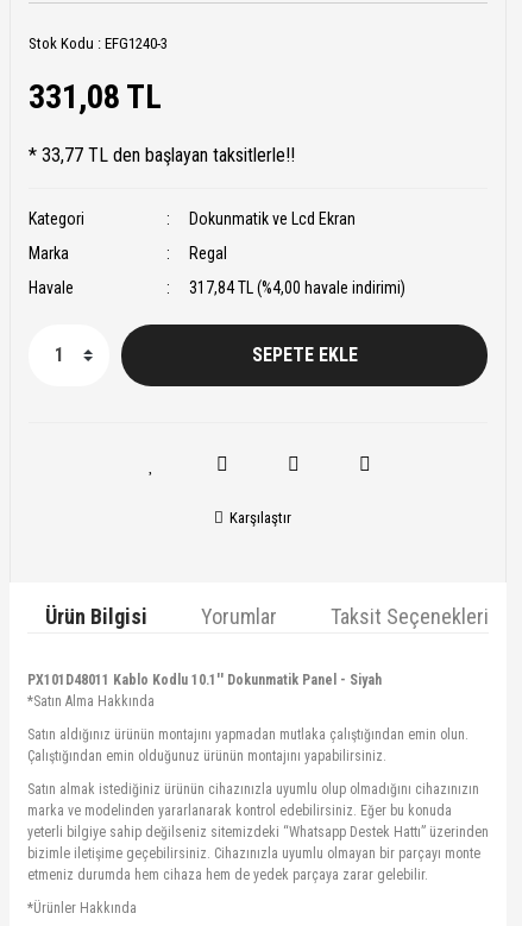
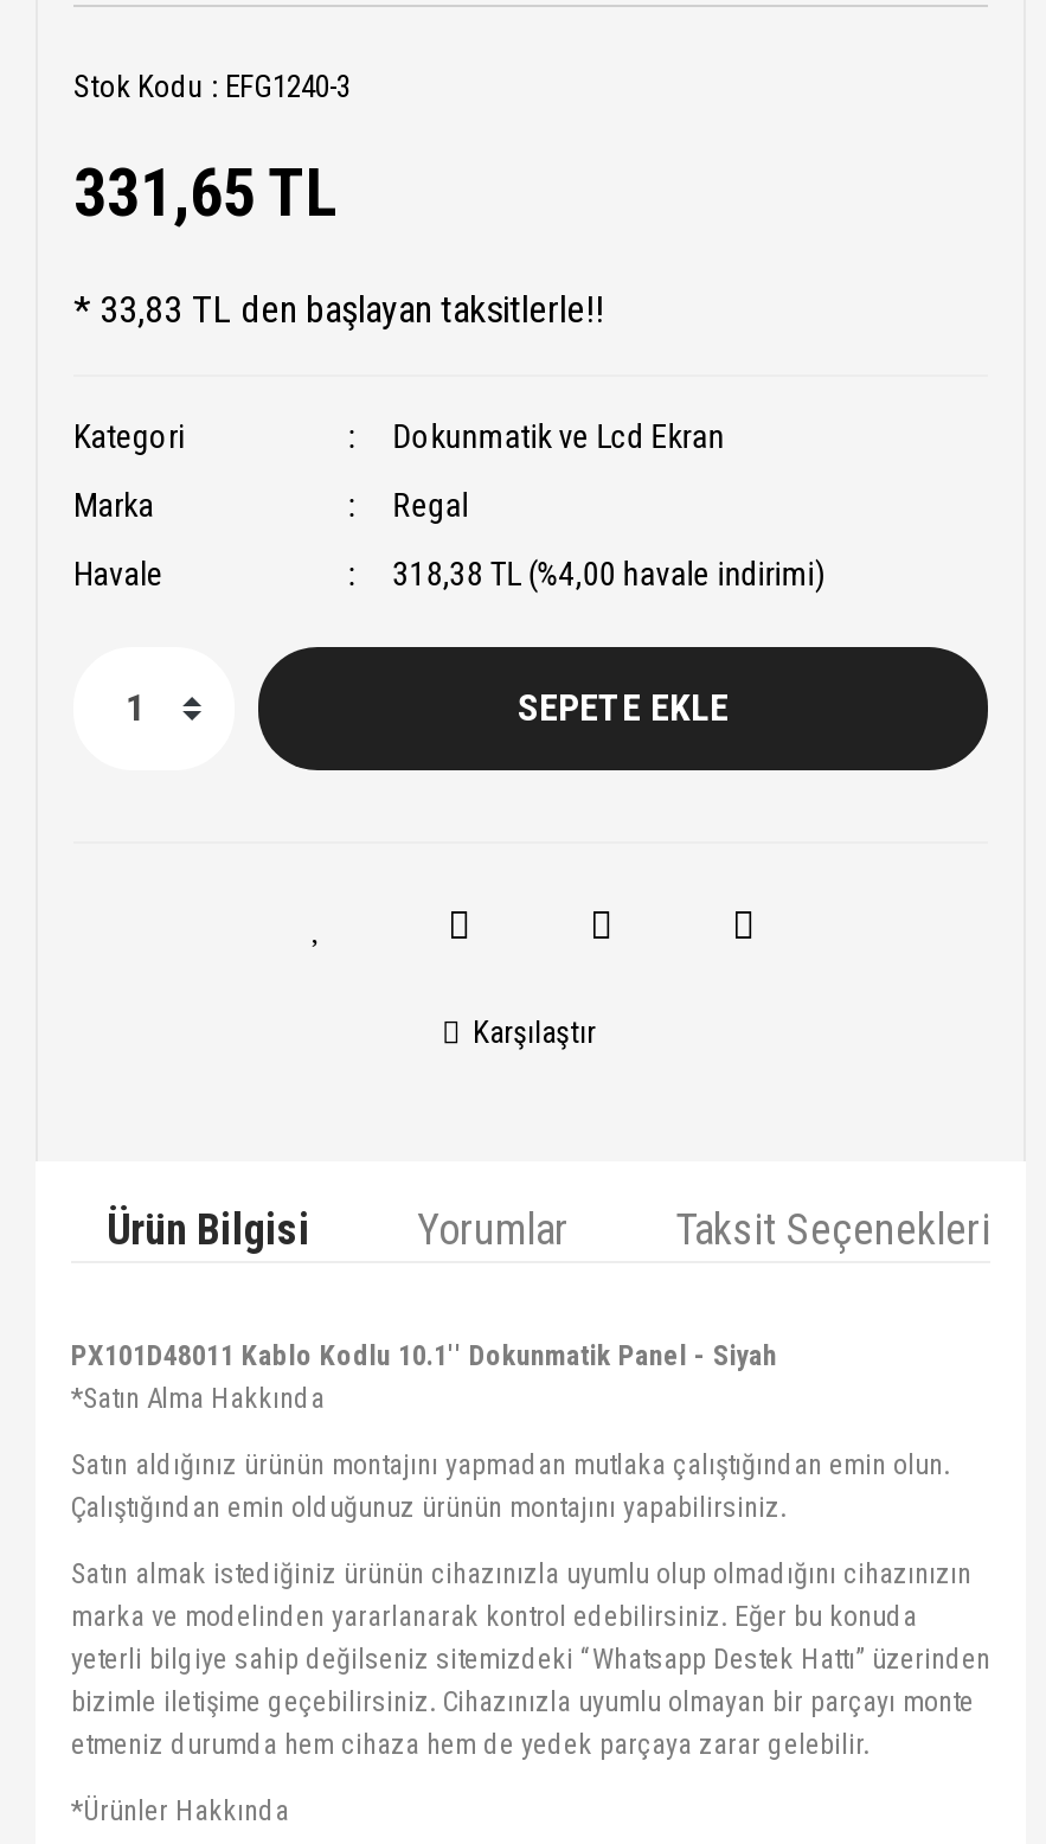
- 331,08 TL
+ 331,65 TL

- * 33,77 TL den başlayan taksitlerle!!
+ * 33,83 TL den başlayan taksitlerle!!

- 317,84 TL (%4,00 havale indirimi)
+ 318,38 TL (%4,00 havale indirimi)
